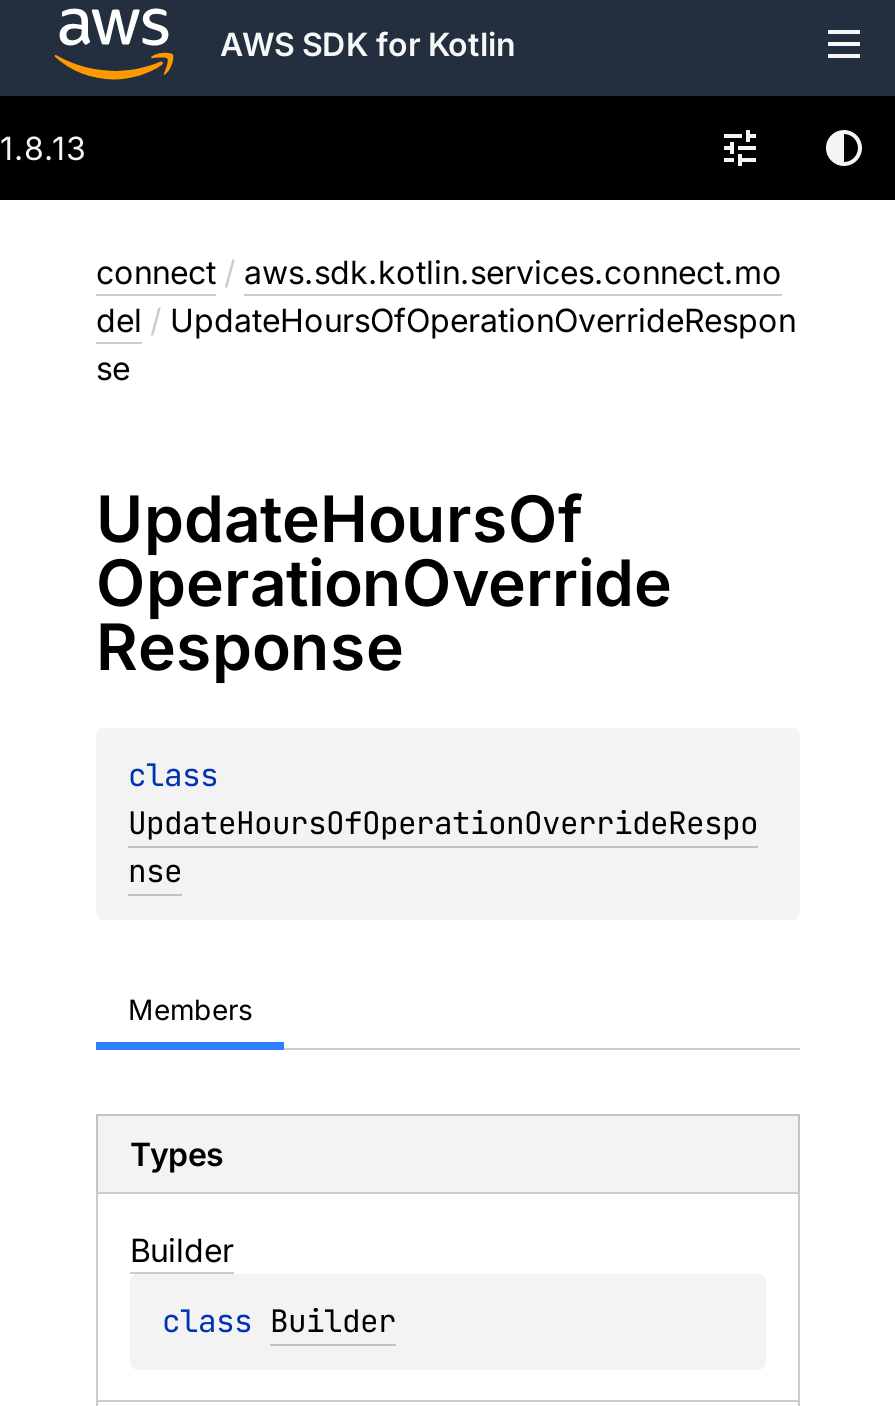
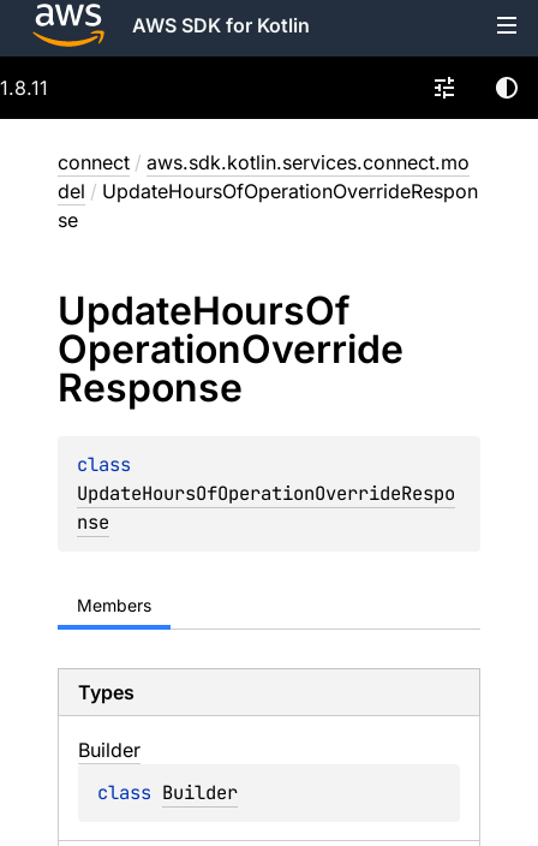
- 1.8.13
+ 1.8.11
